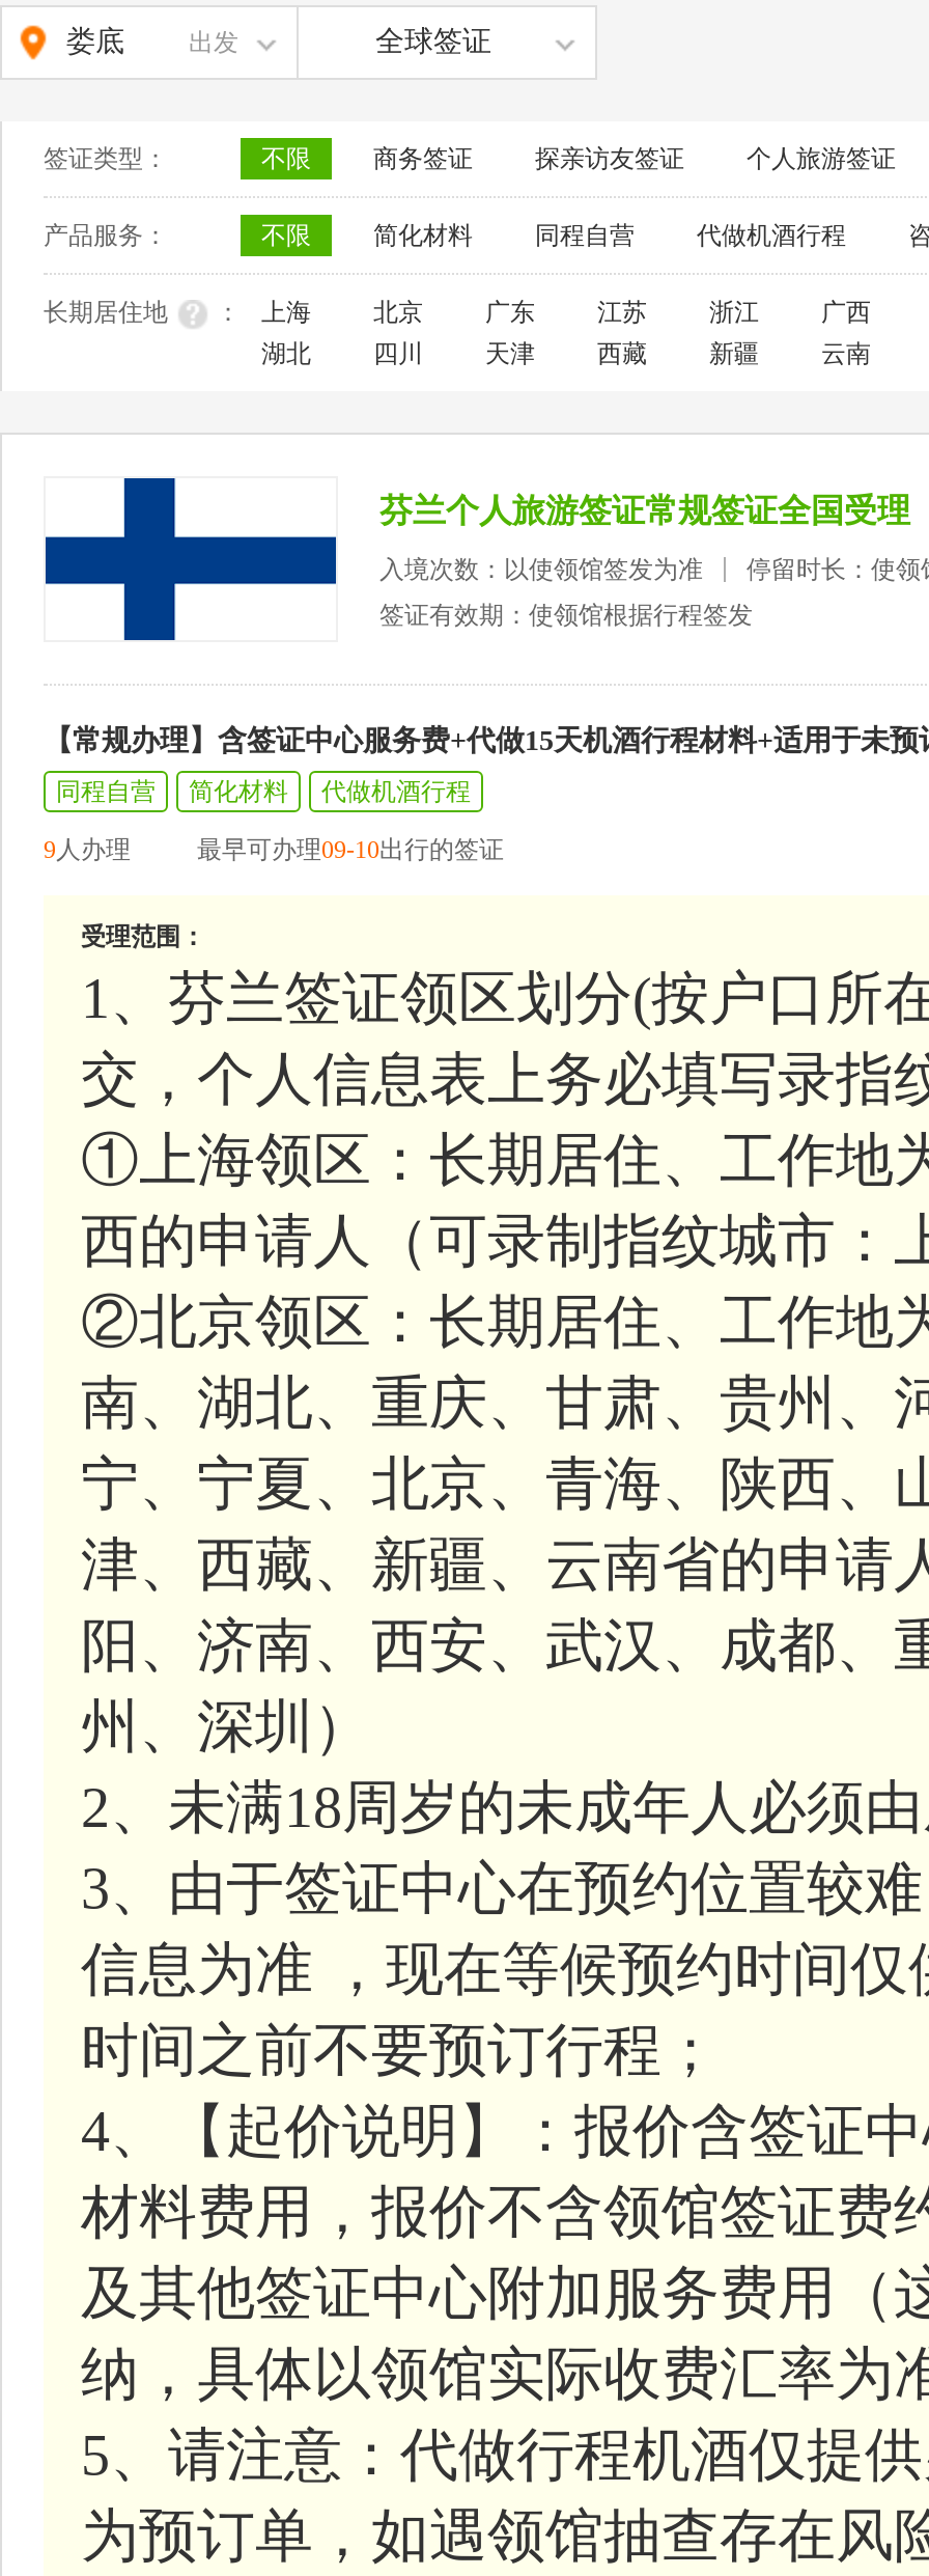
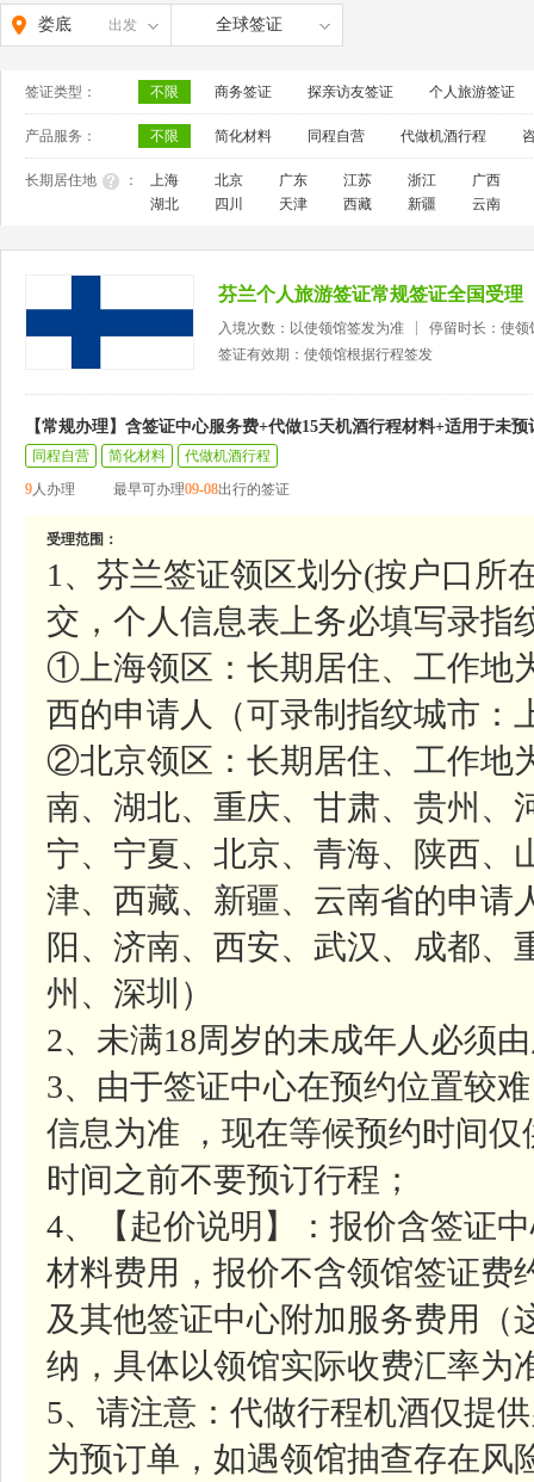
- 最早可办理09-10出行的签证
+ 最早可办理09-08出行的签证
